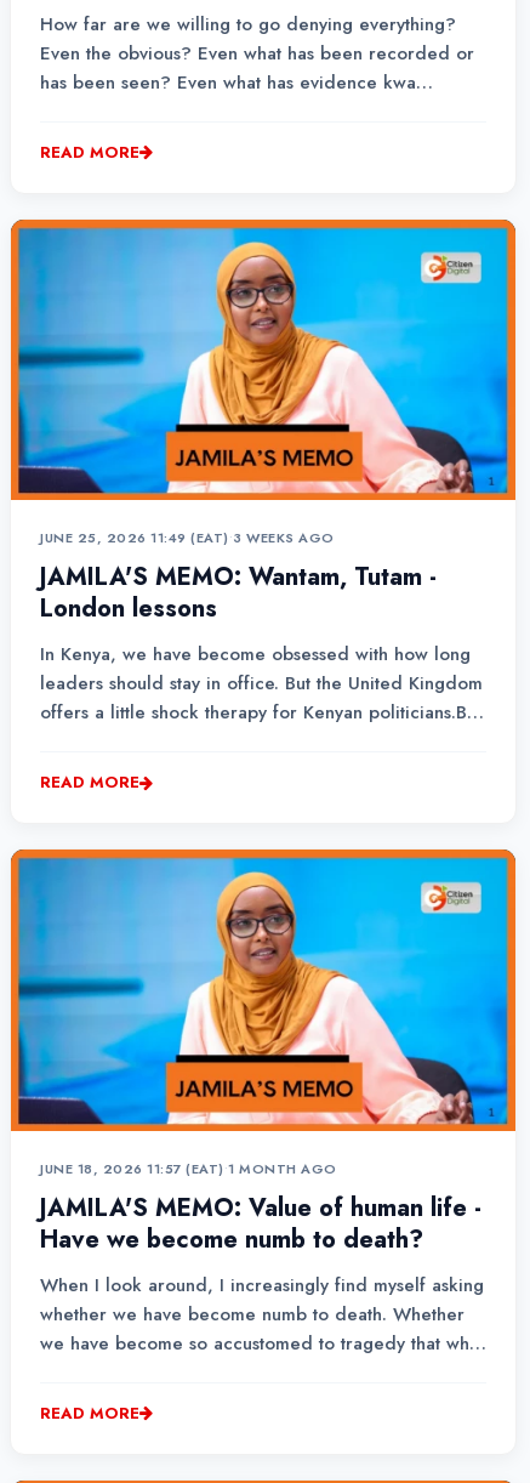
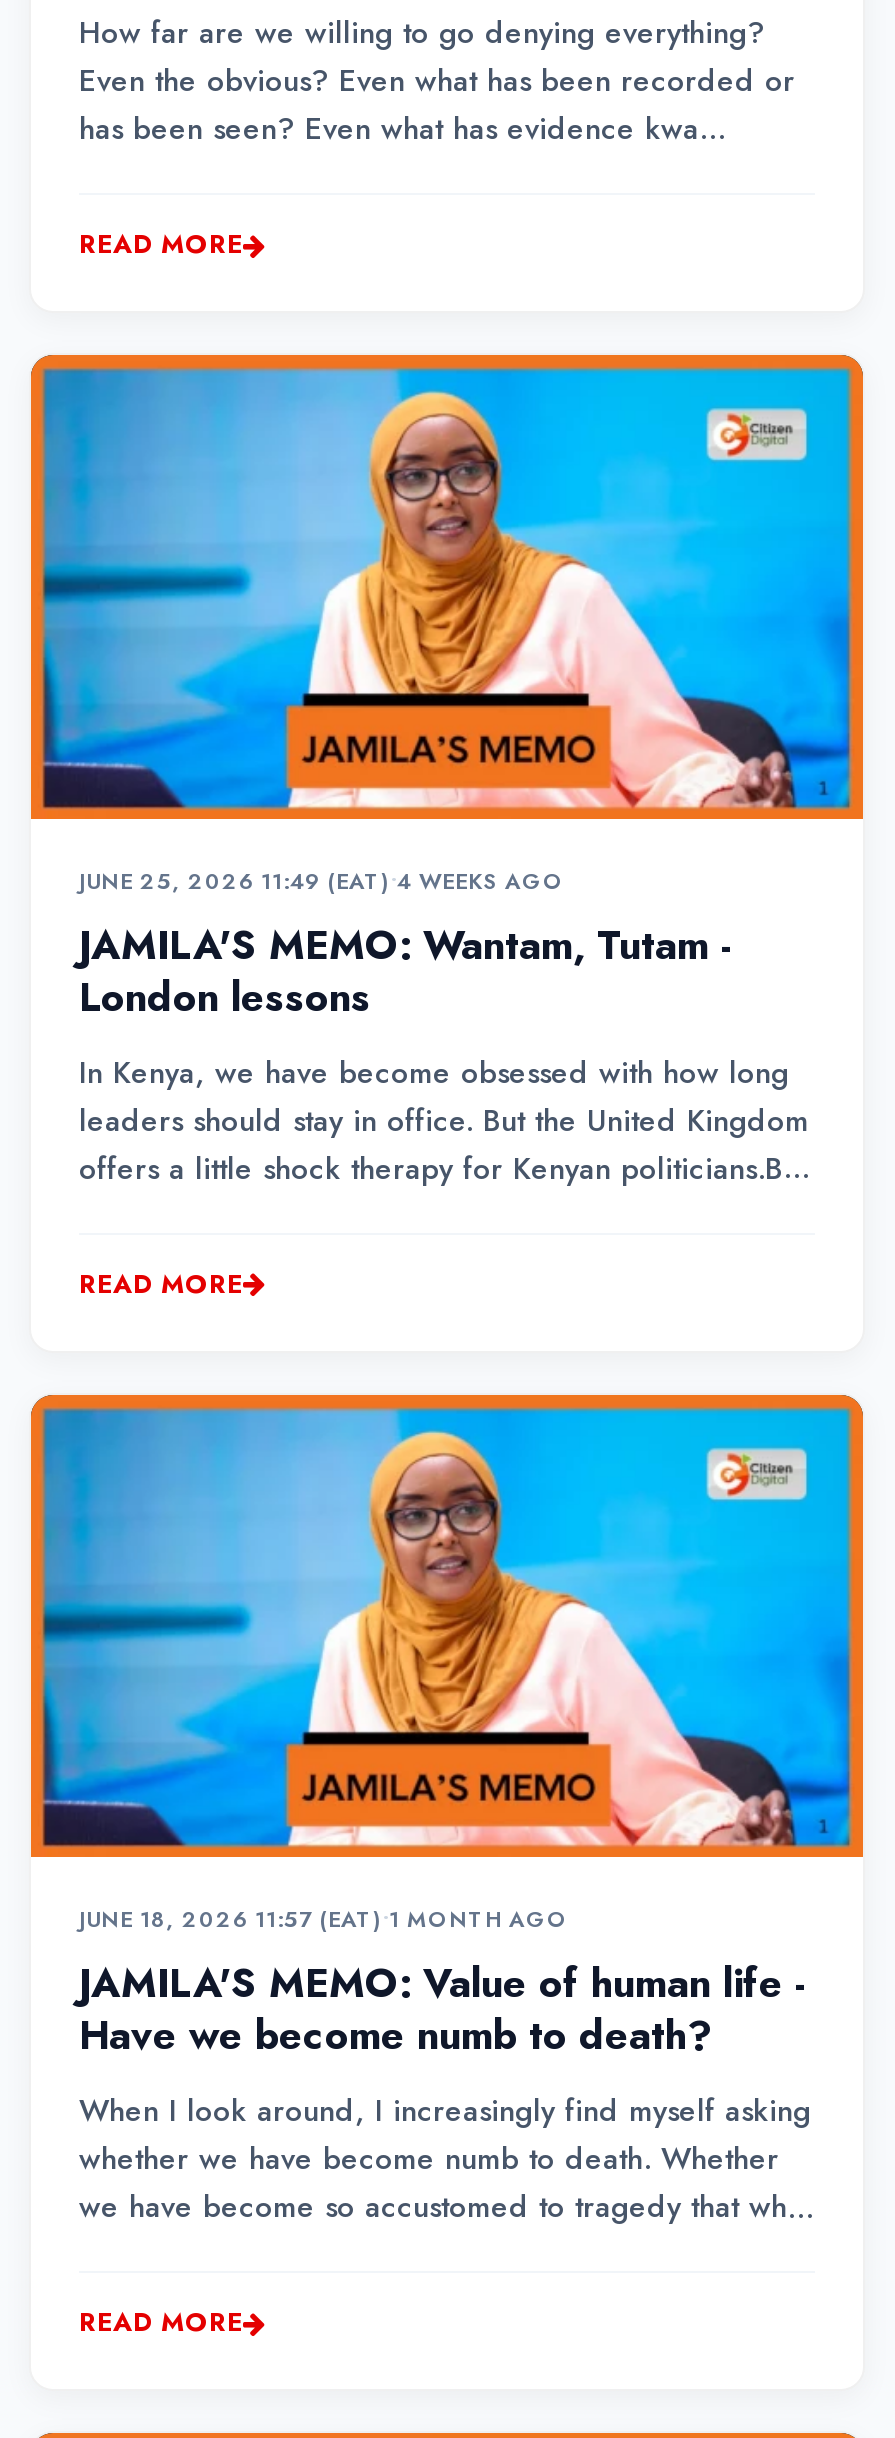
- JUNE 25, 2026 11:49 (EAT) • 3 WEEKS AGO
+ JUNE 25, 2026 11:49 (EAT) • 4 WEEKS AGO
